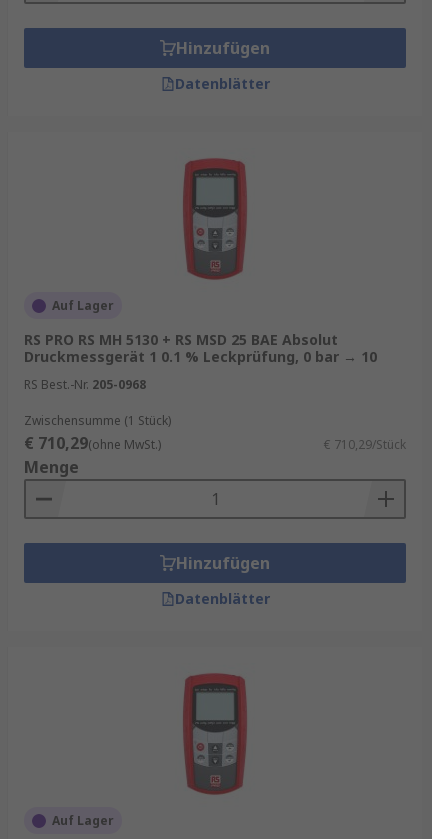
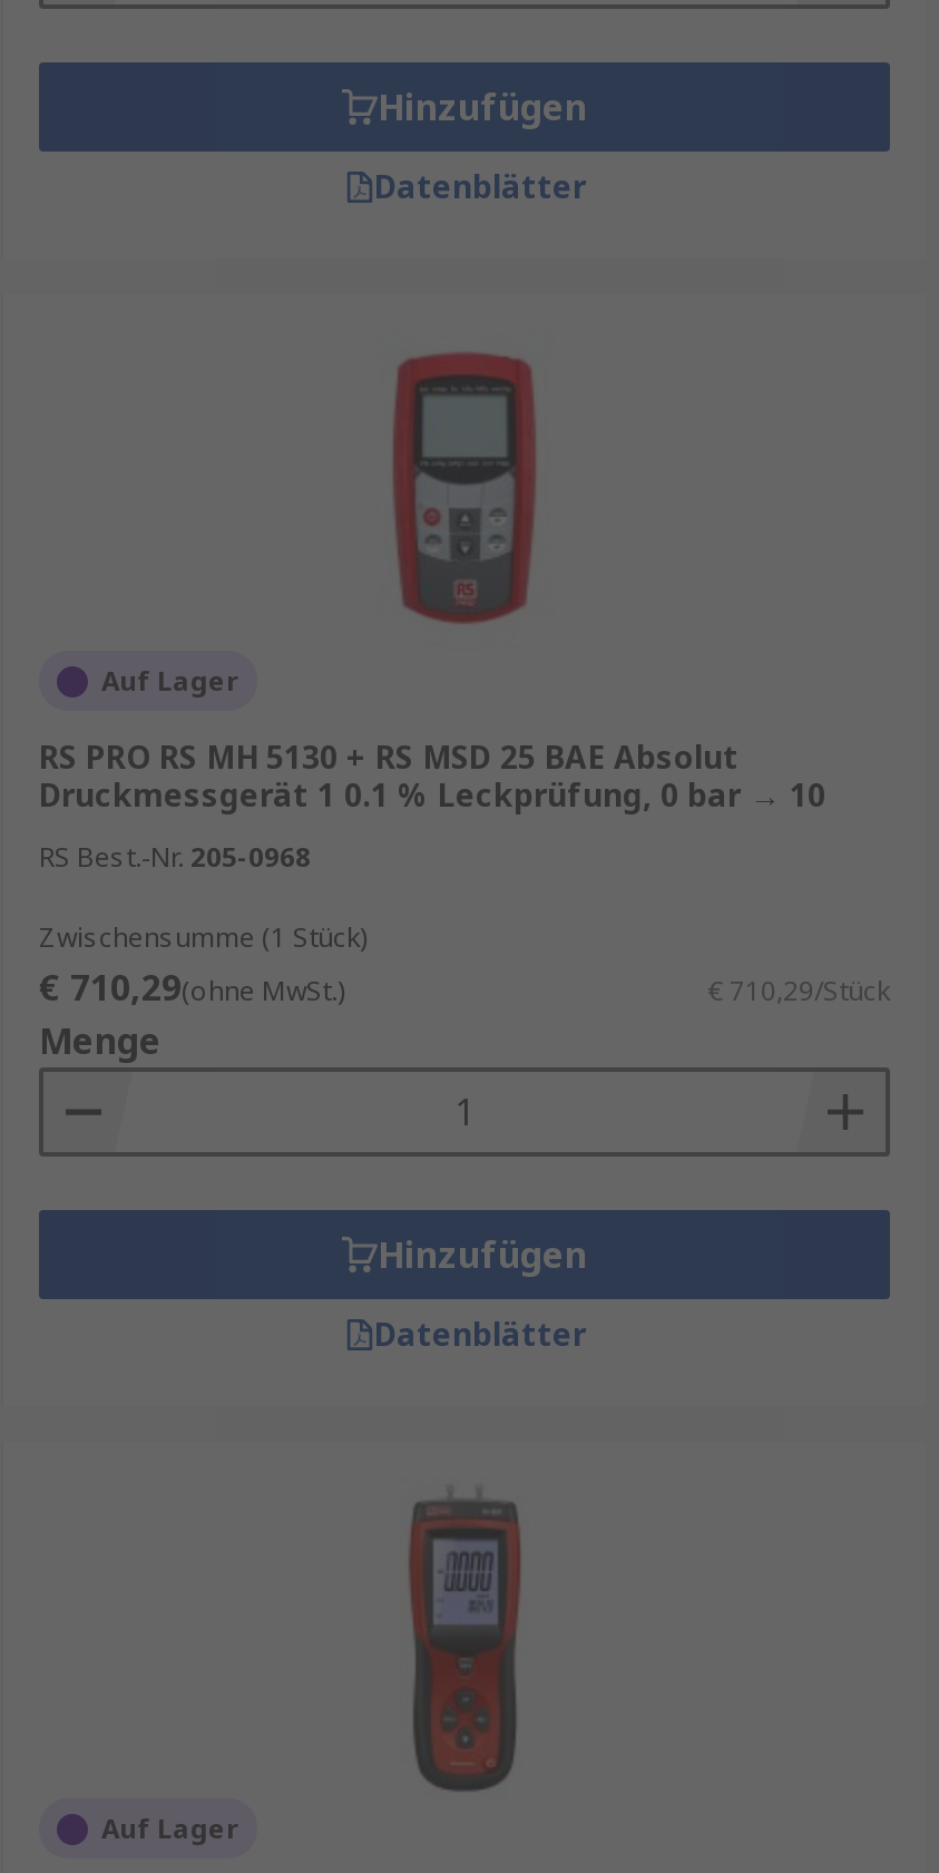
- [image]
+ [image]
